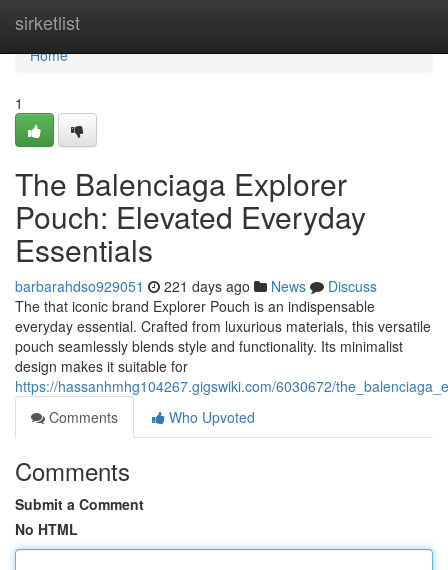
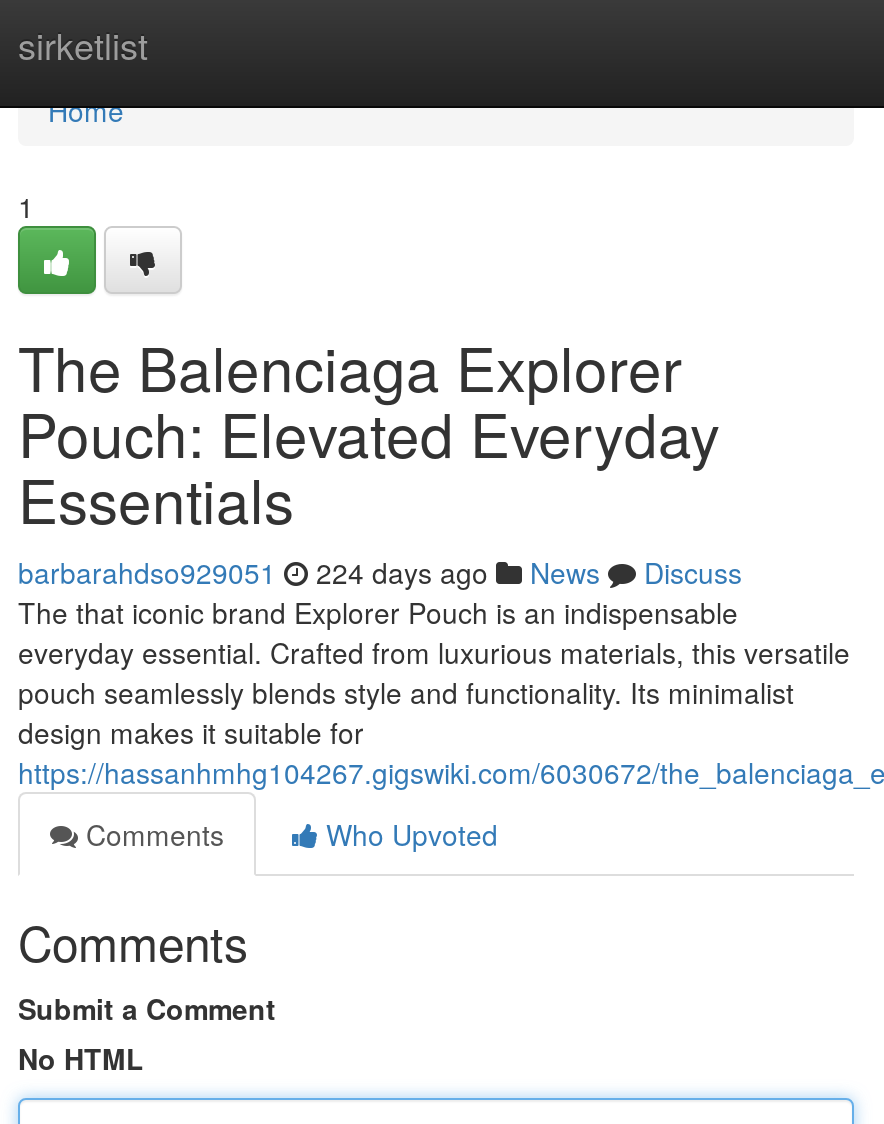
- barbarahdso929051 221 days ago News Discuss
+ barbarahdso929051 224 days ago News Discuss
